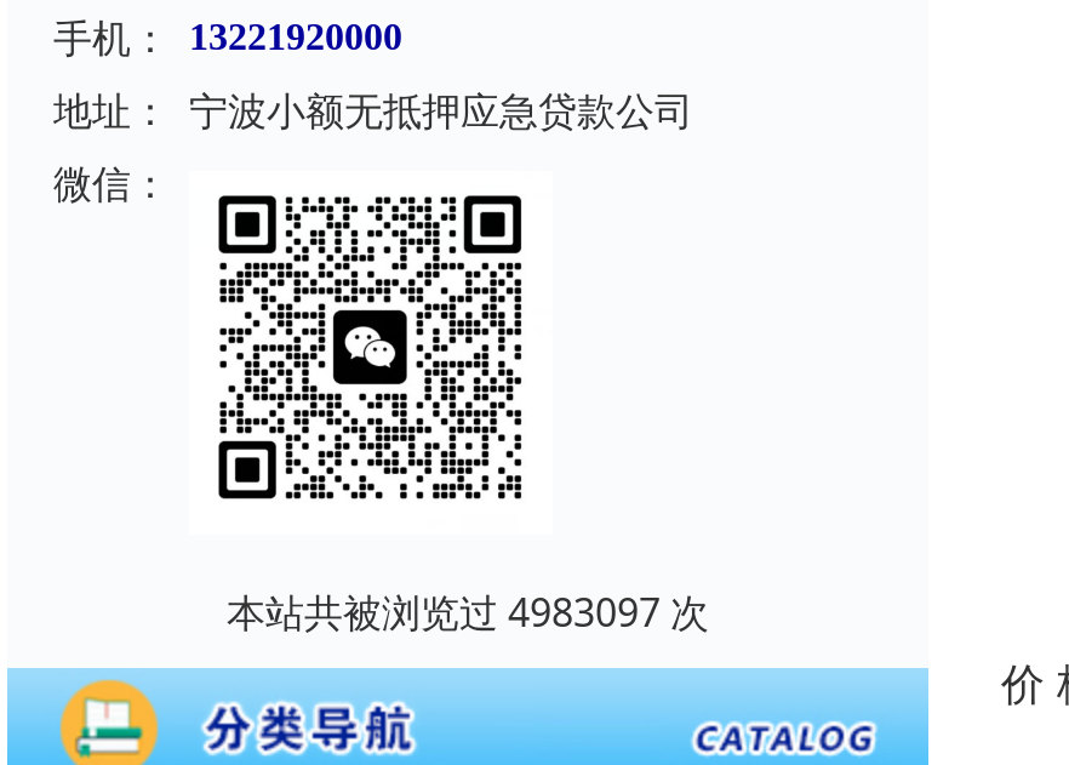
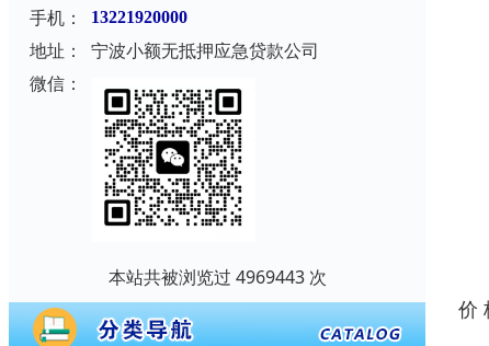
- 本站共被浏览过 4983097 次
+ 本站共被浏览过 4969443 次
